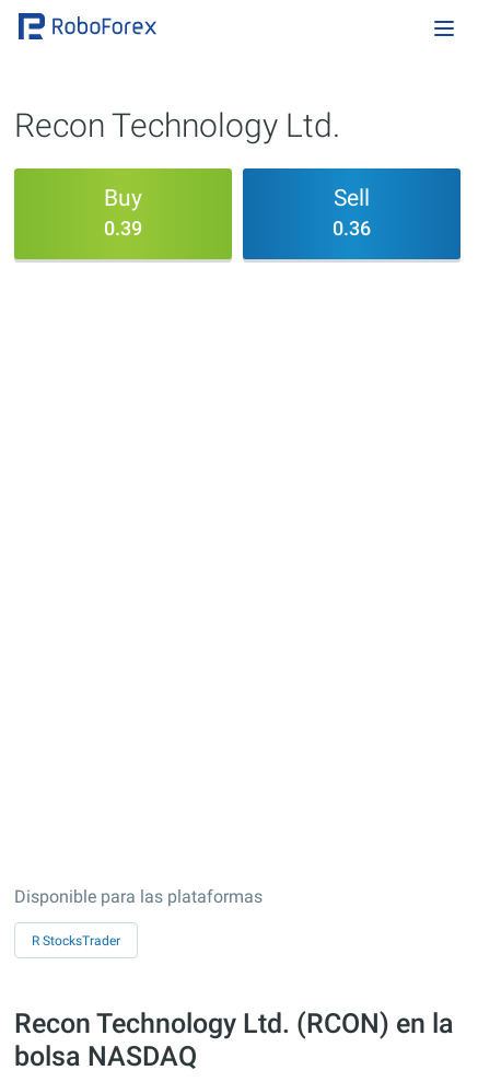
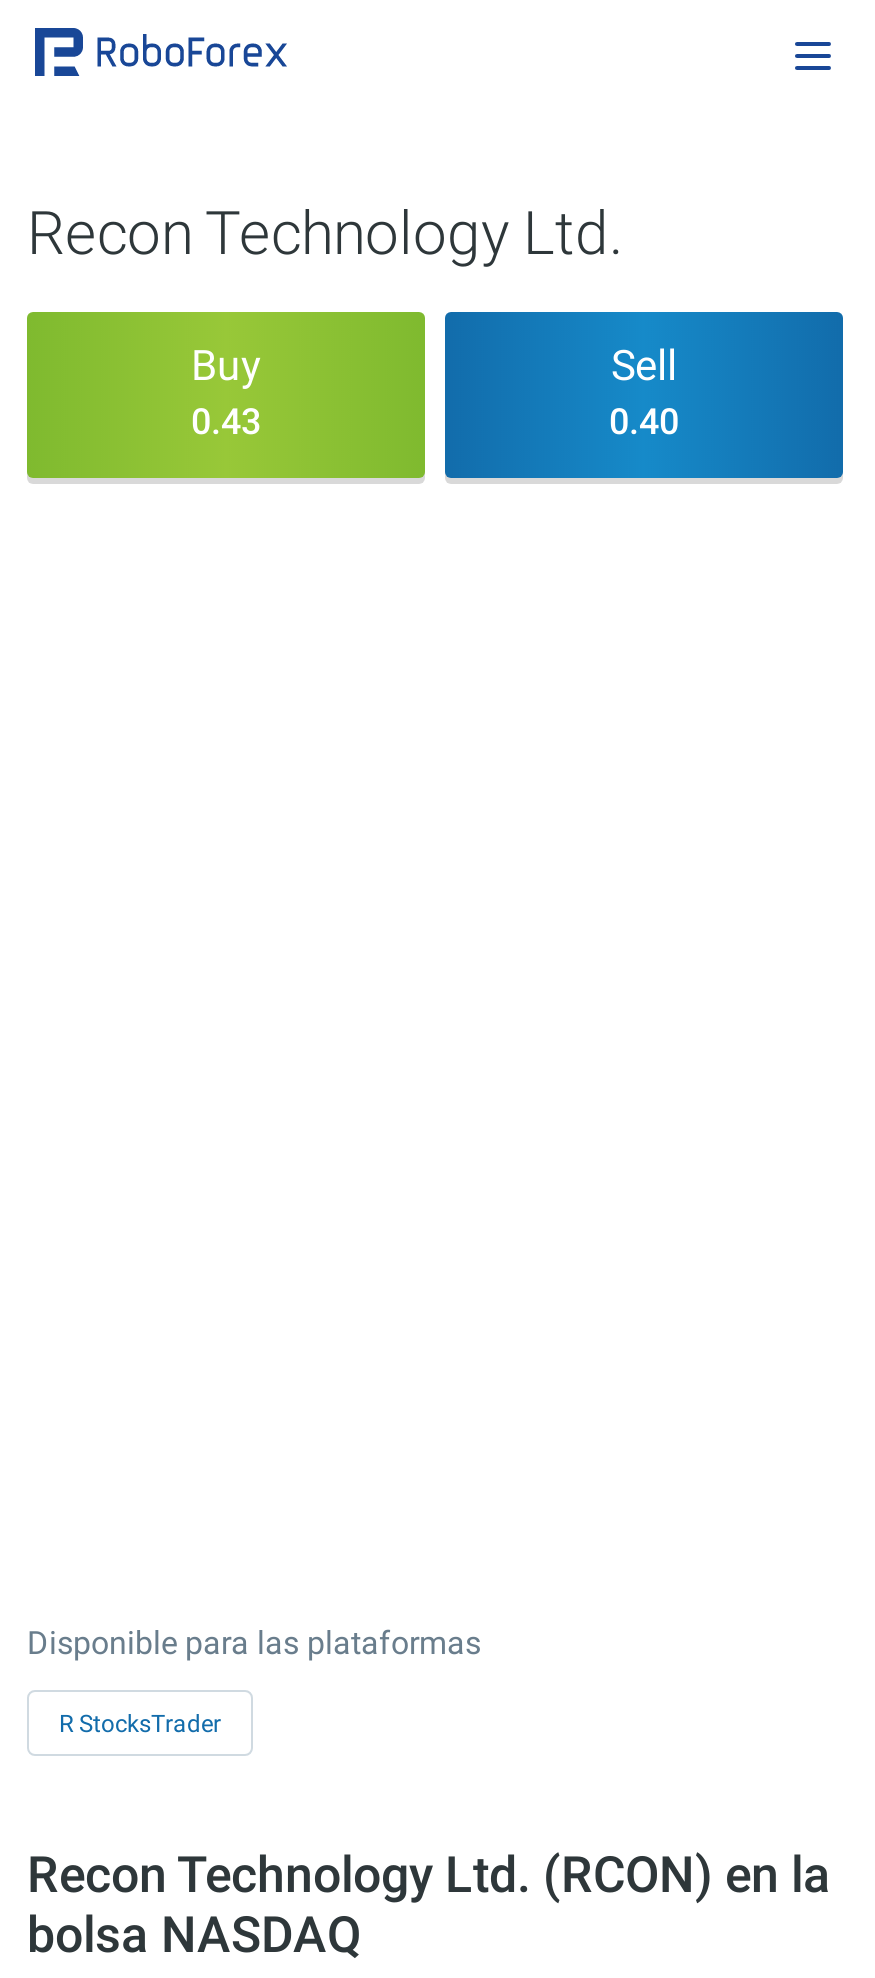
- 0.39
+ 0.43

- 0.36
+ 0.40
